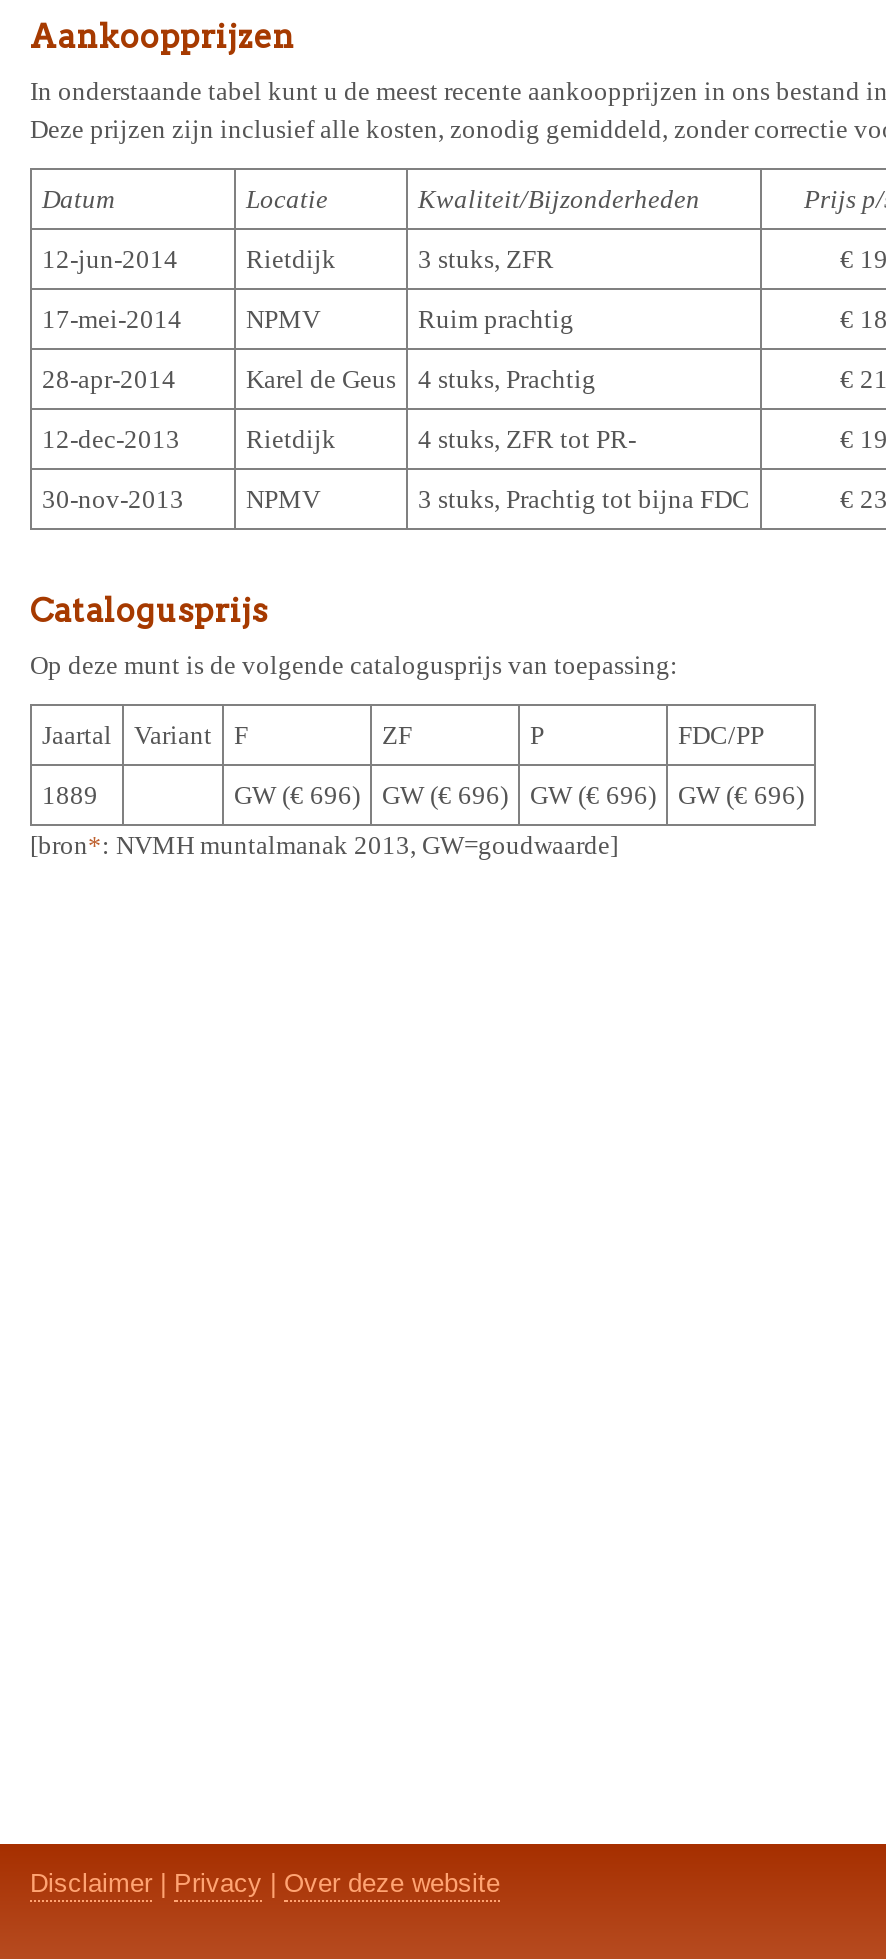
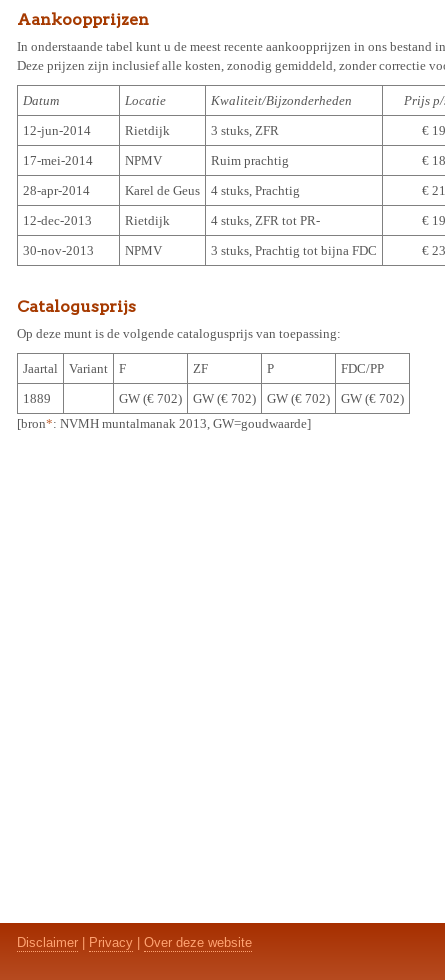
- GW (€ 696)
+ GW (€ 702)

- GW (€ 696)
+ GW (€ 702)

- GW (€ 696)
+ GW (€ 702)

- GW (€ 696)
+ GW (€ 702)
